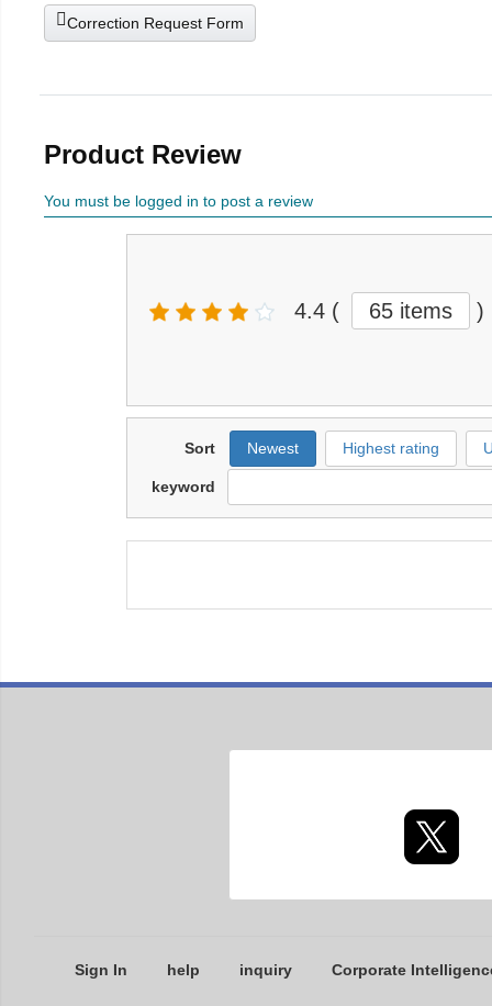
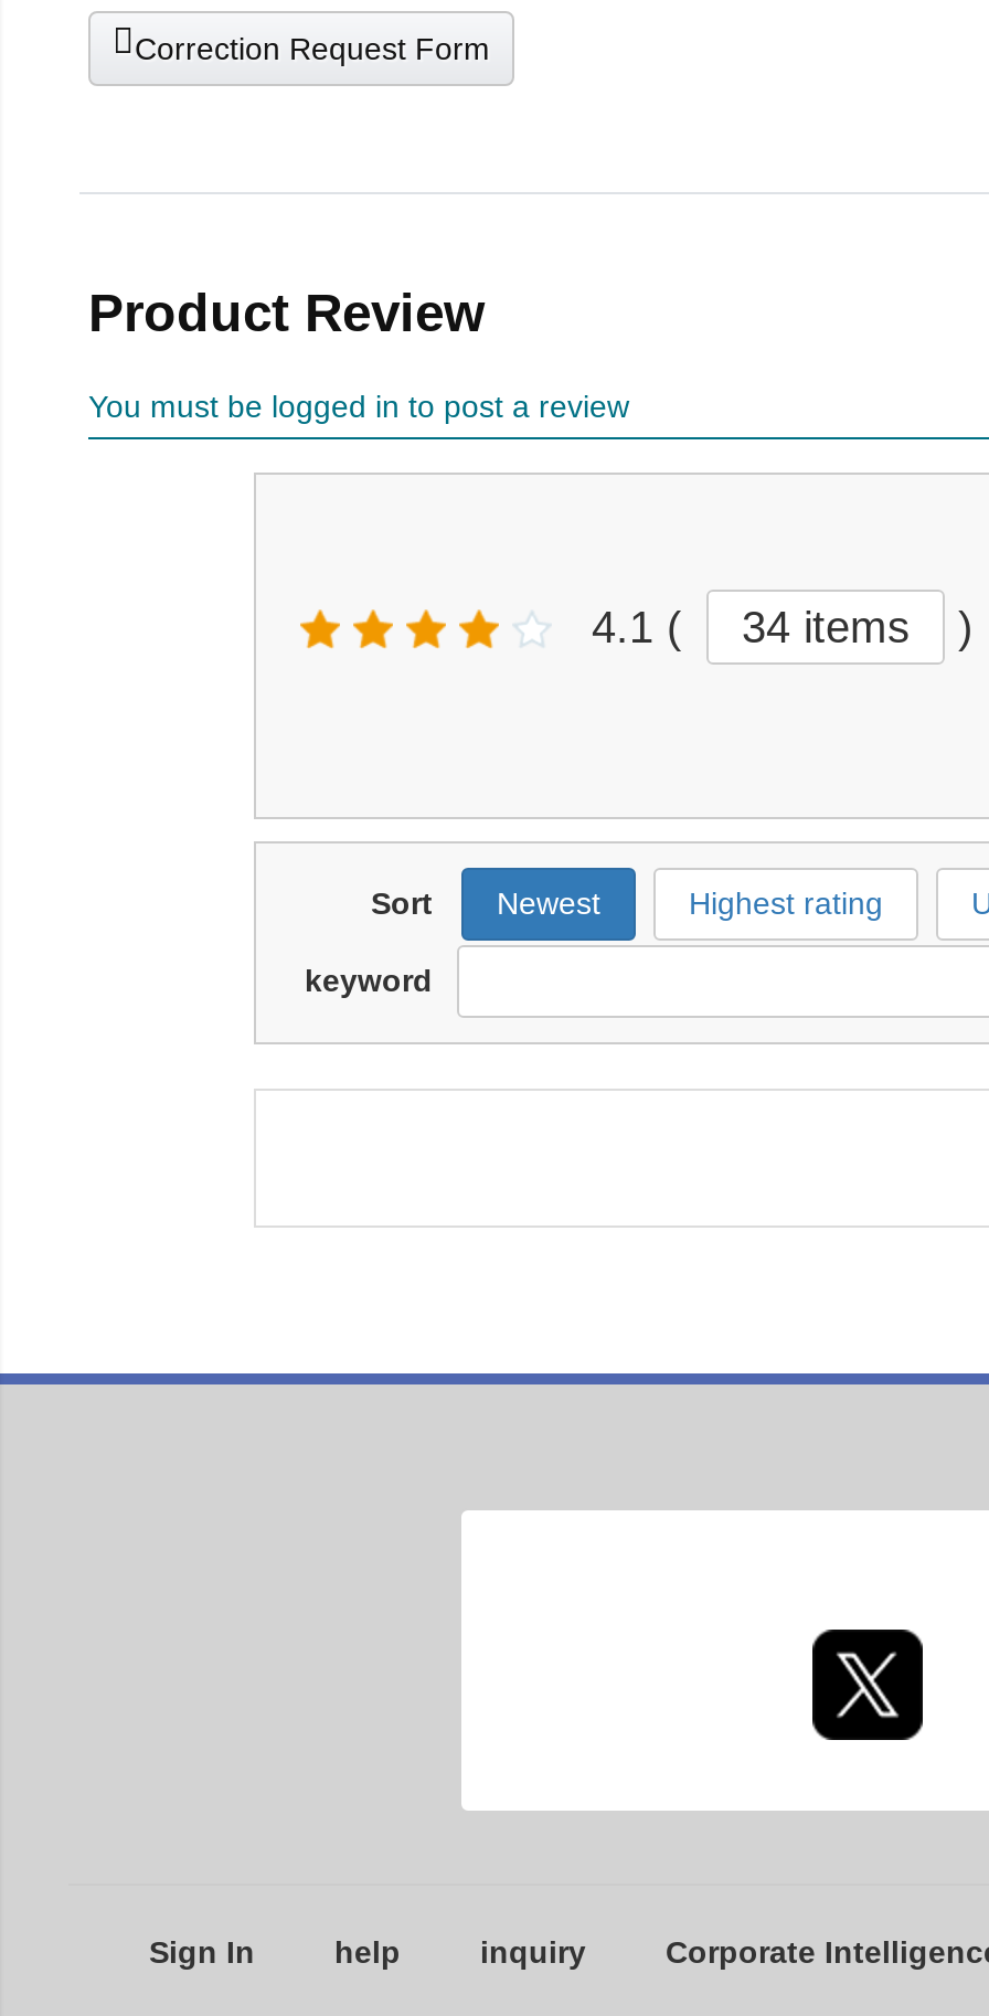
- 4.4 (
+ 4.1 (

- 65 items
+ 34 items
